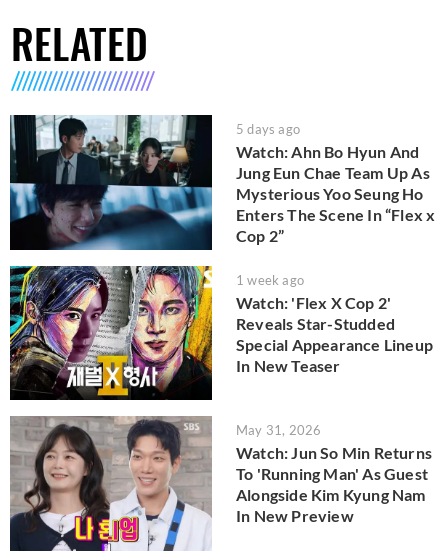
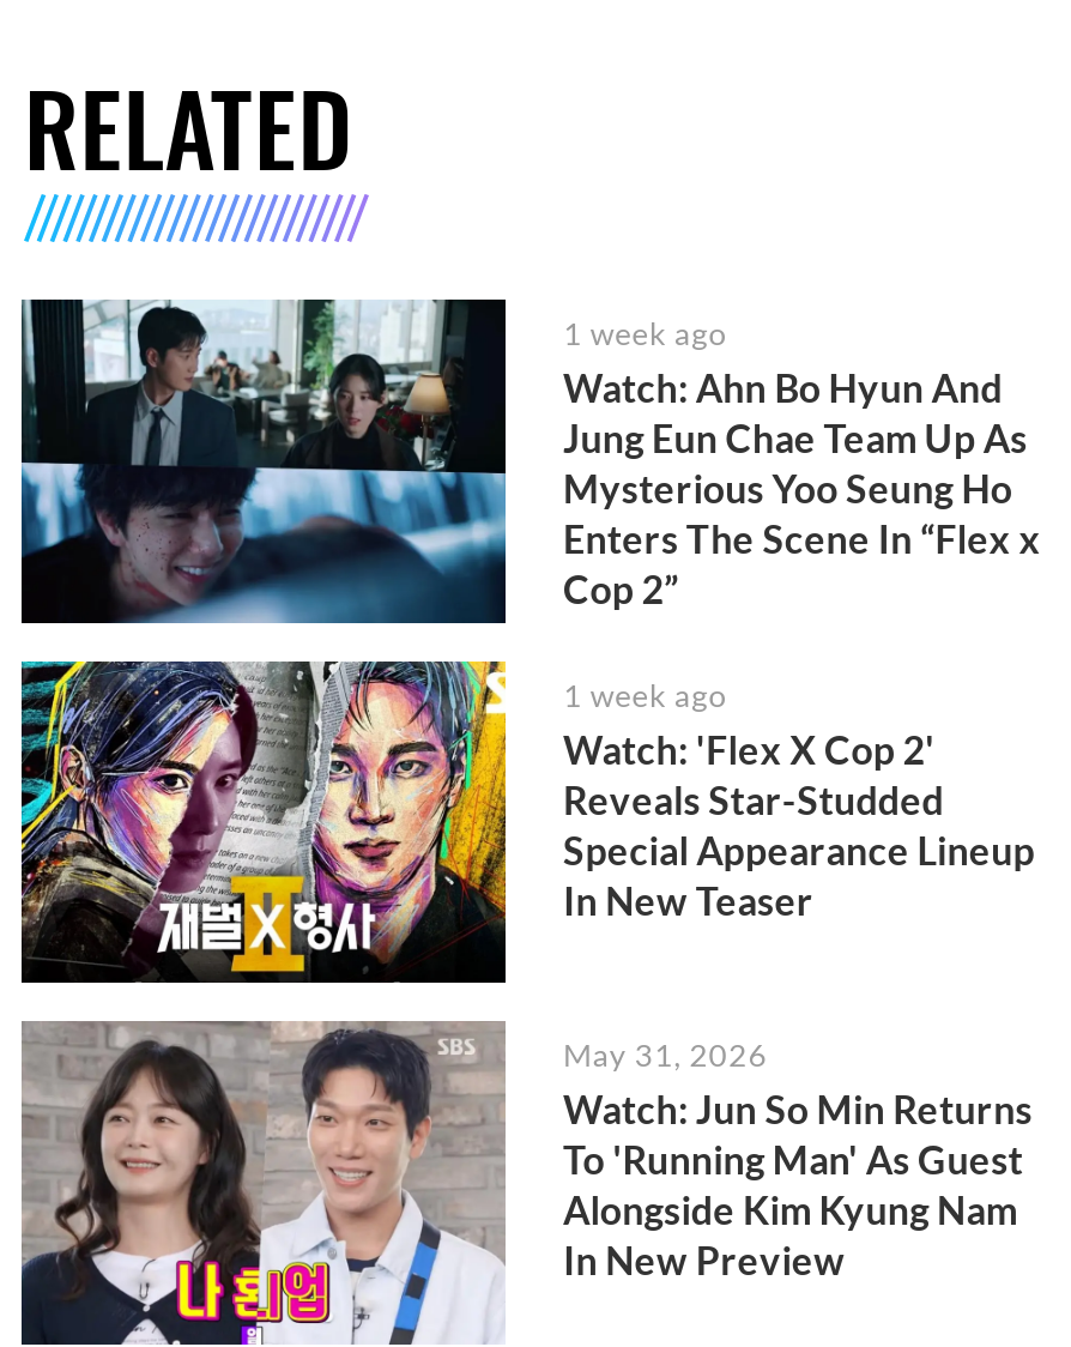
- 5 days ago
+ 1 week ago
